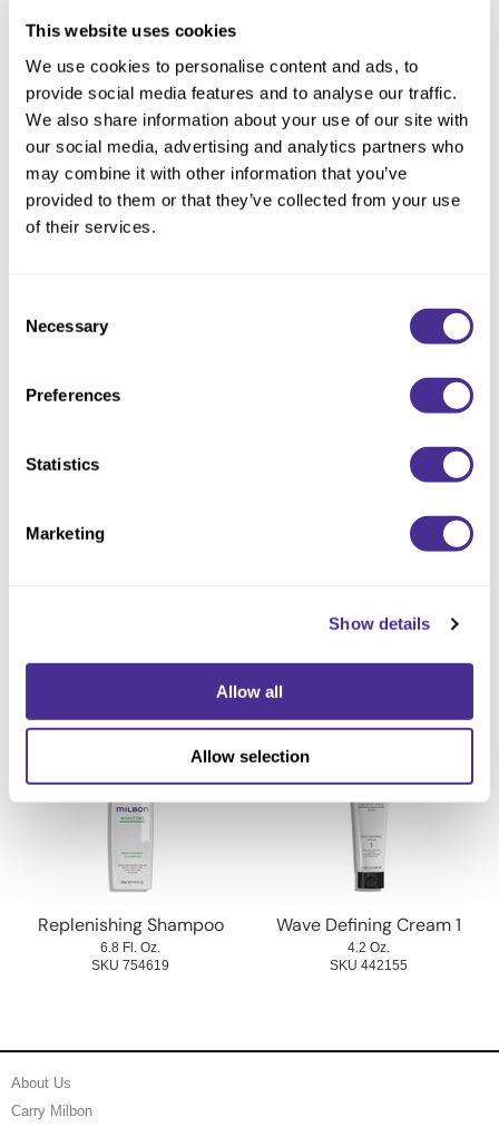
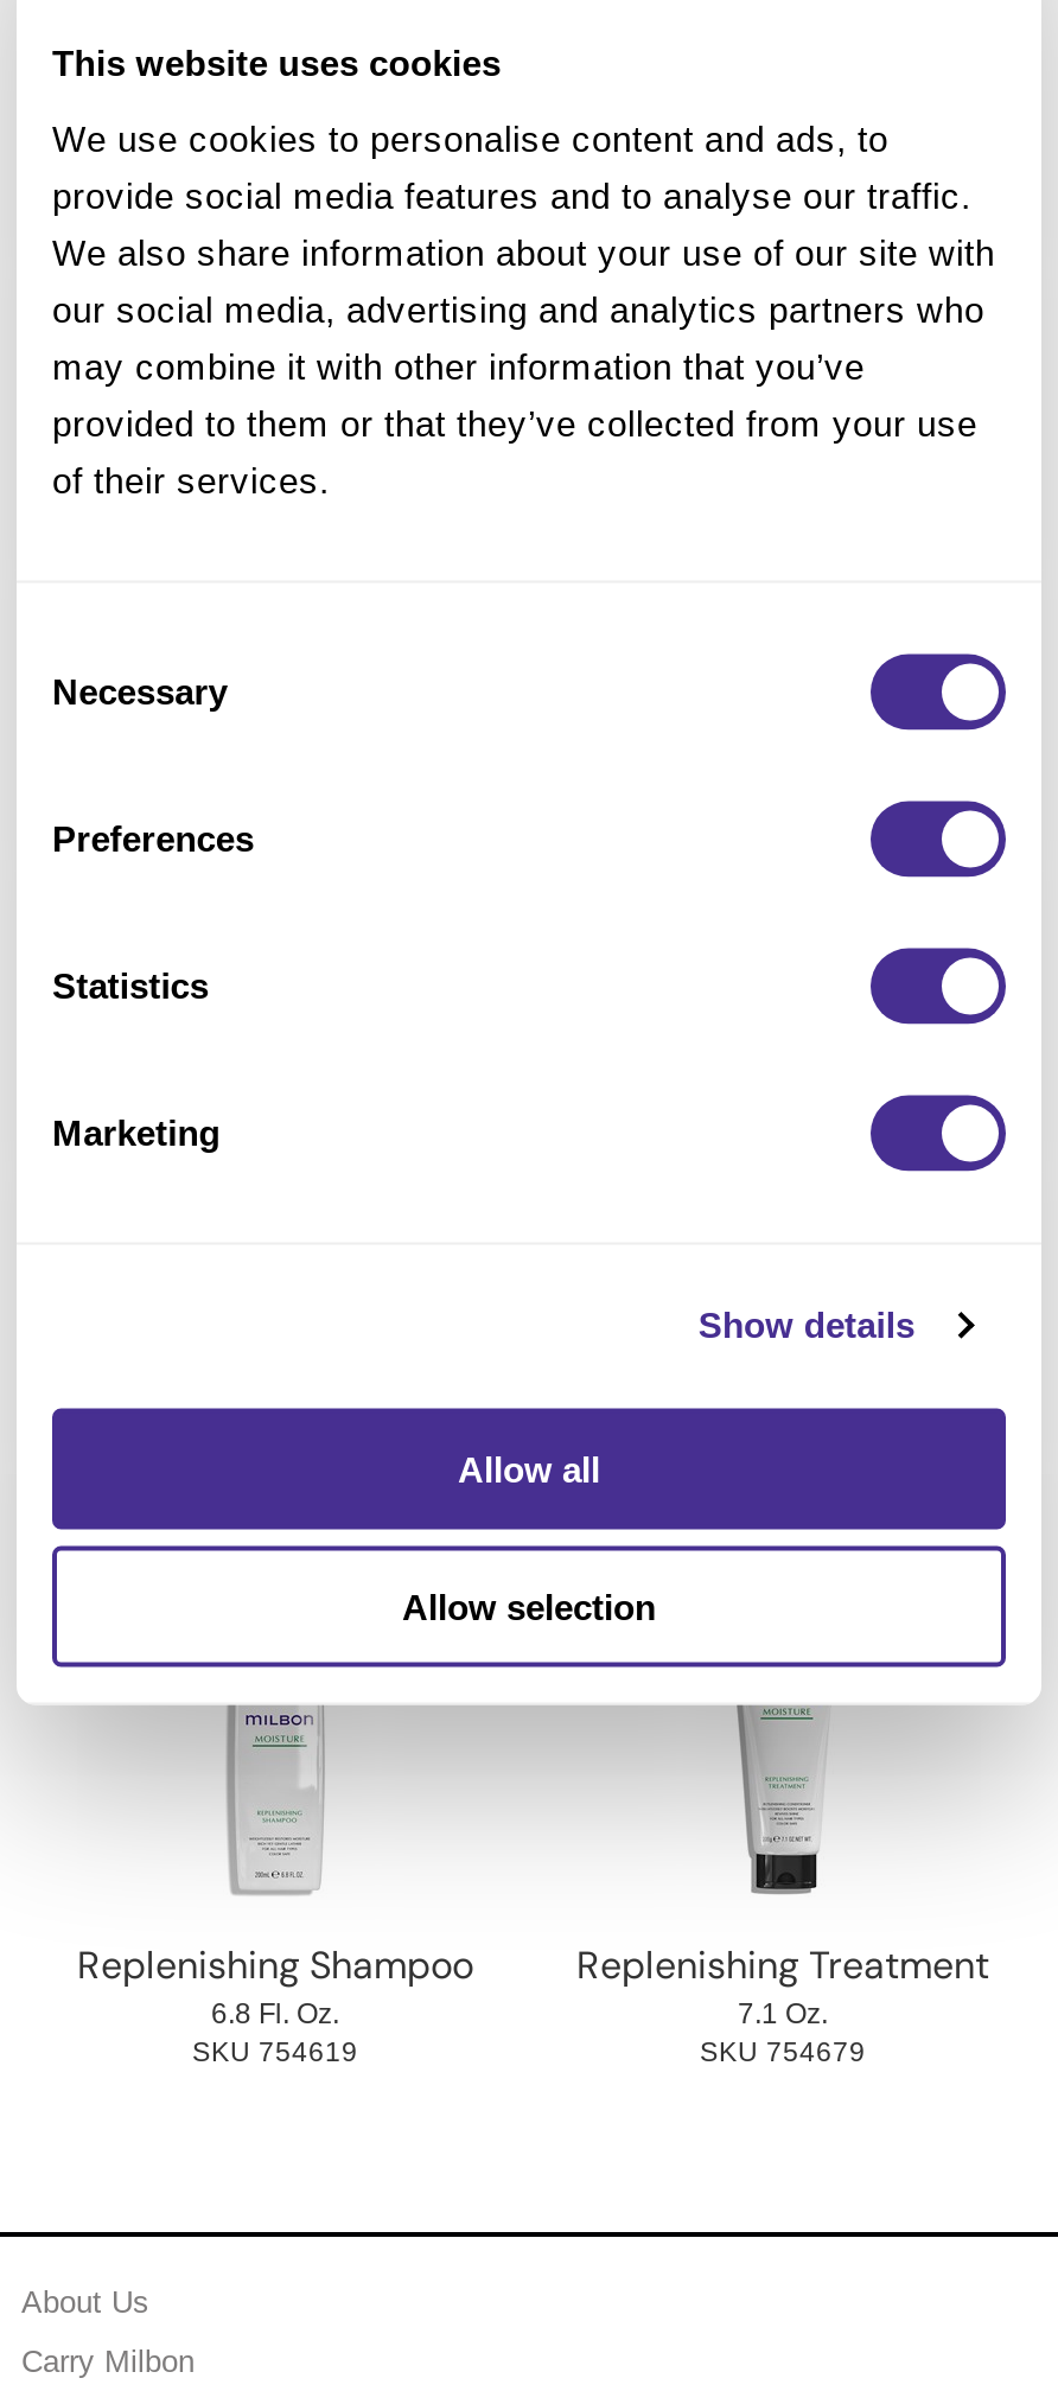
- Wave Defining Cream 1
- 4.2 Oz.
- SKU 442155
+ Replenishing Treatment
+ 7.1 Oz.
+ SKU 754679
